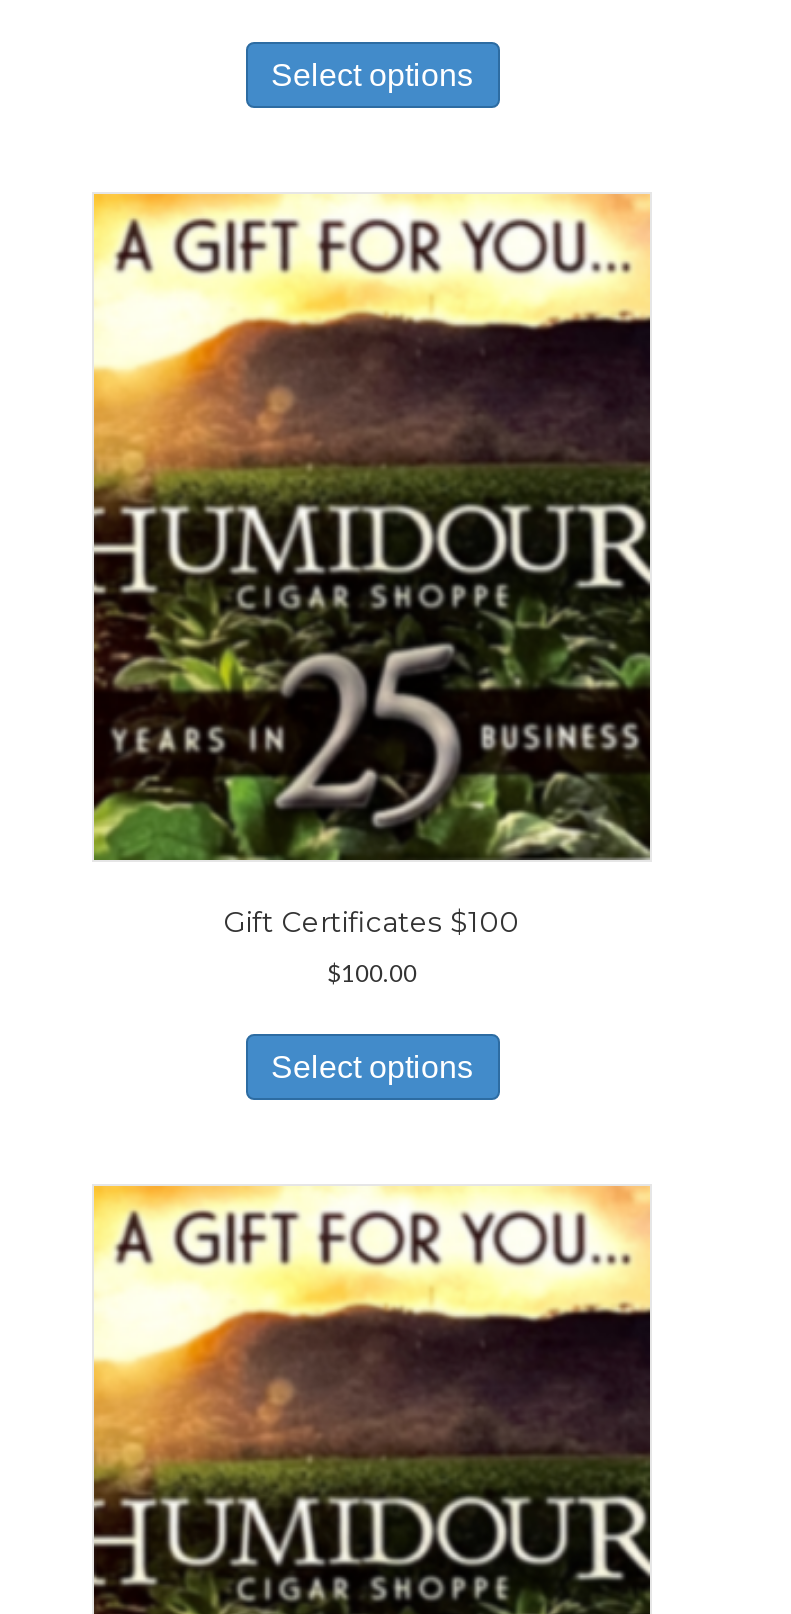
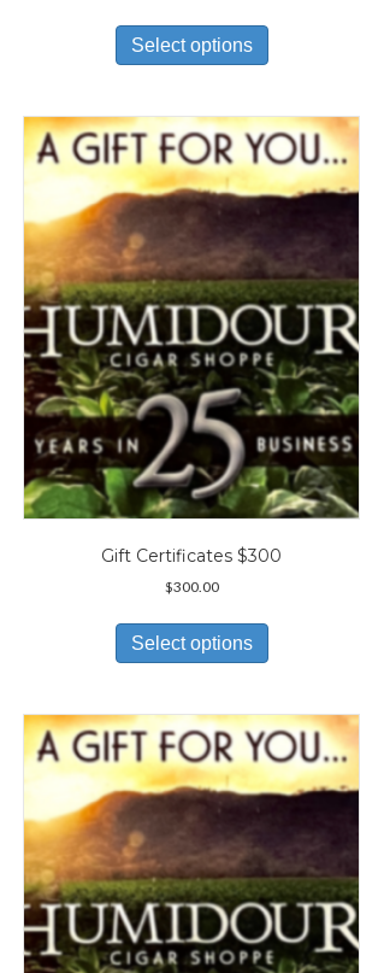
- Gift Certificates $100
+ Gift Certificates $300

- $100.00
+ $300.00
